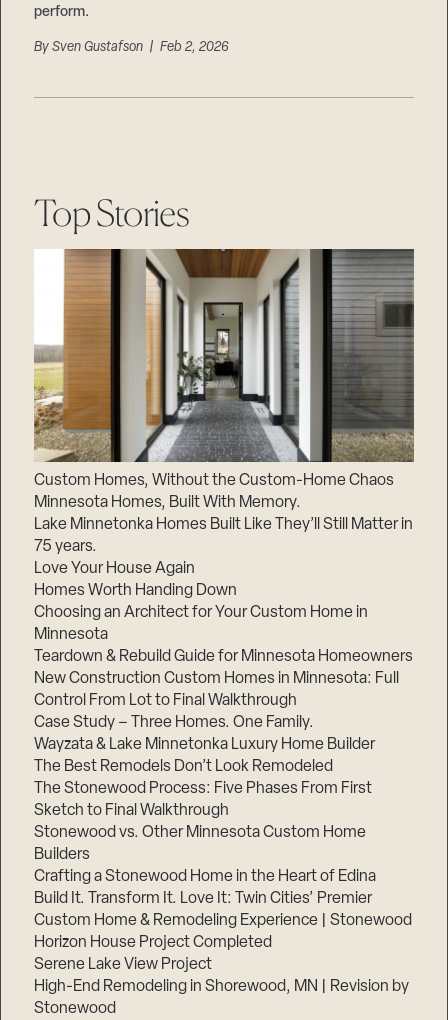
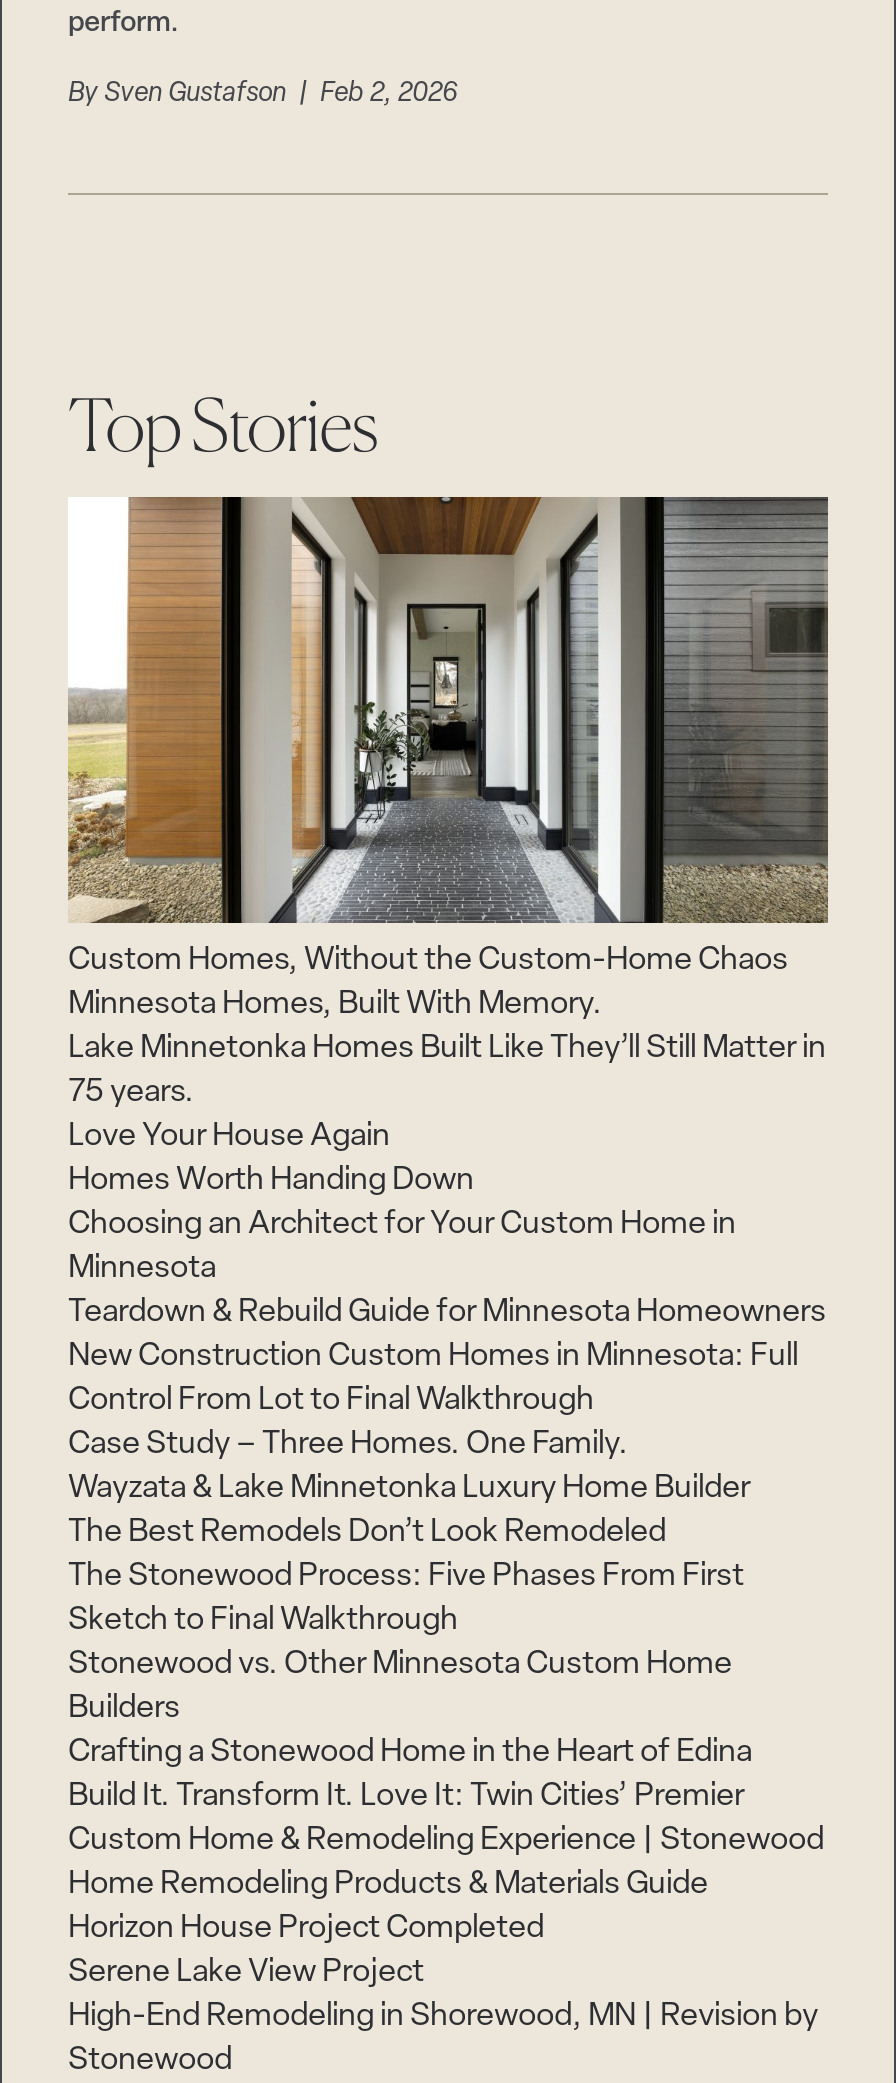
+ Home Remodeling Products & Materials Guide
